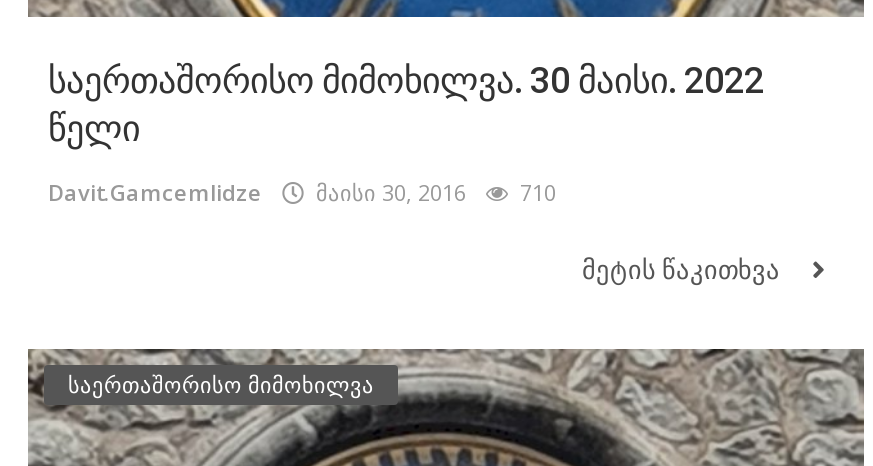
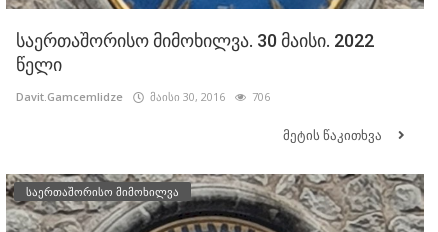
- Davit.Gamcemlidze მაისი 30, 2016 710
+ Davit.Gamcemlidze მაისი 30, 2016 706
